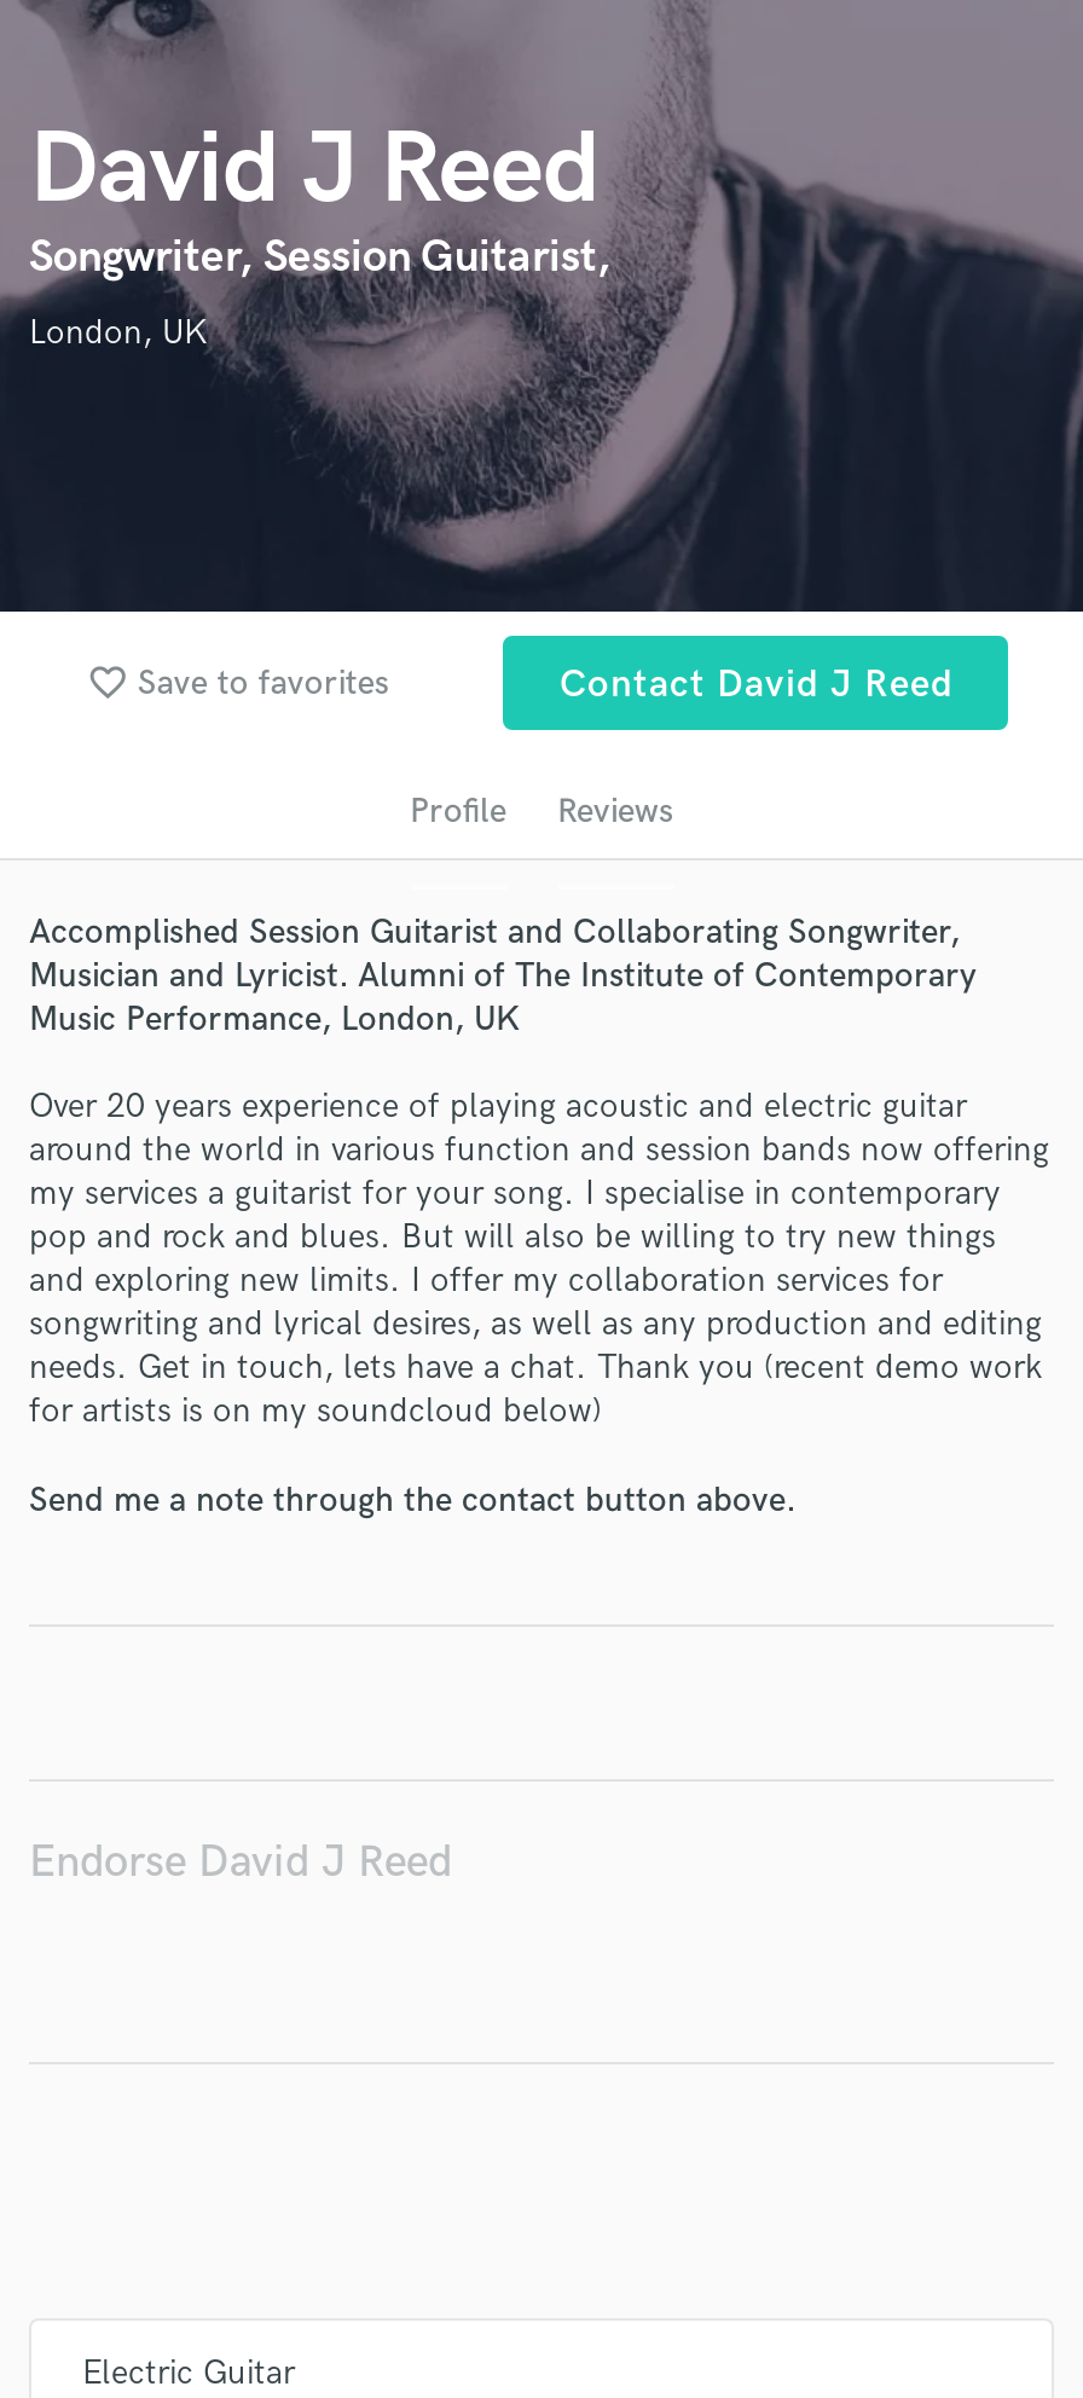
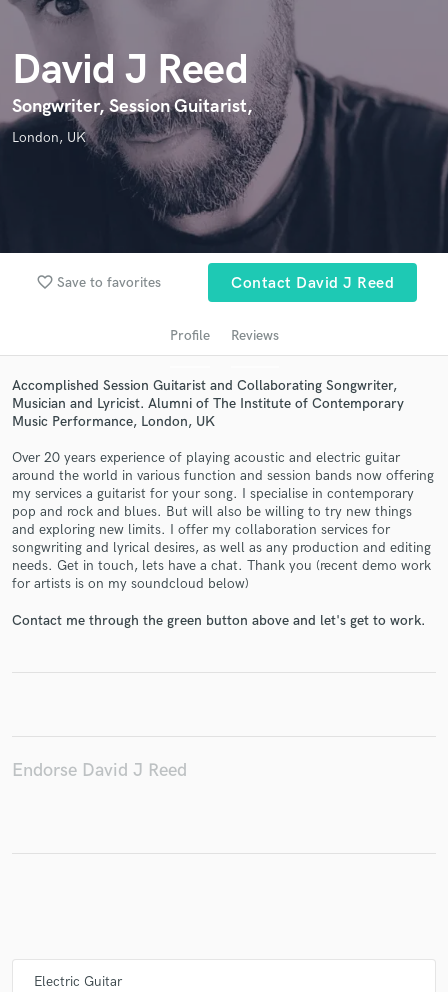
- Send me a note through the contact button above.
+ Contact me through the green button above and let's get to work.
